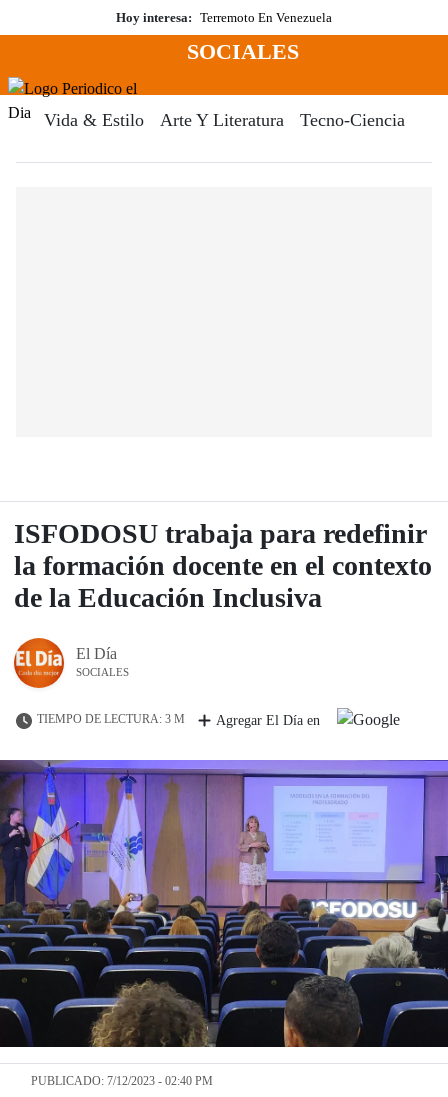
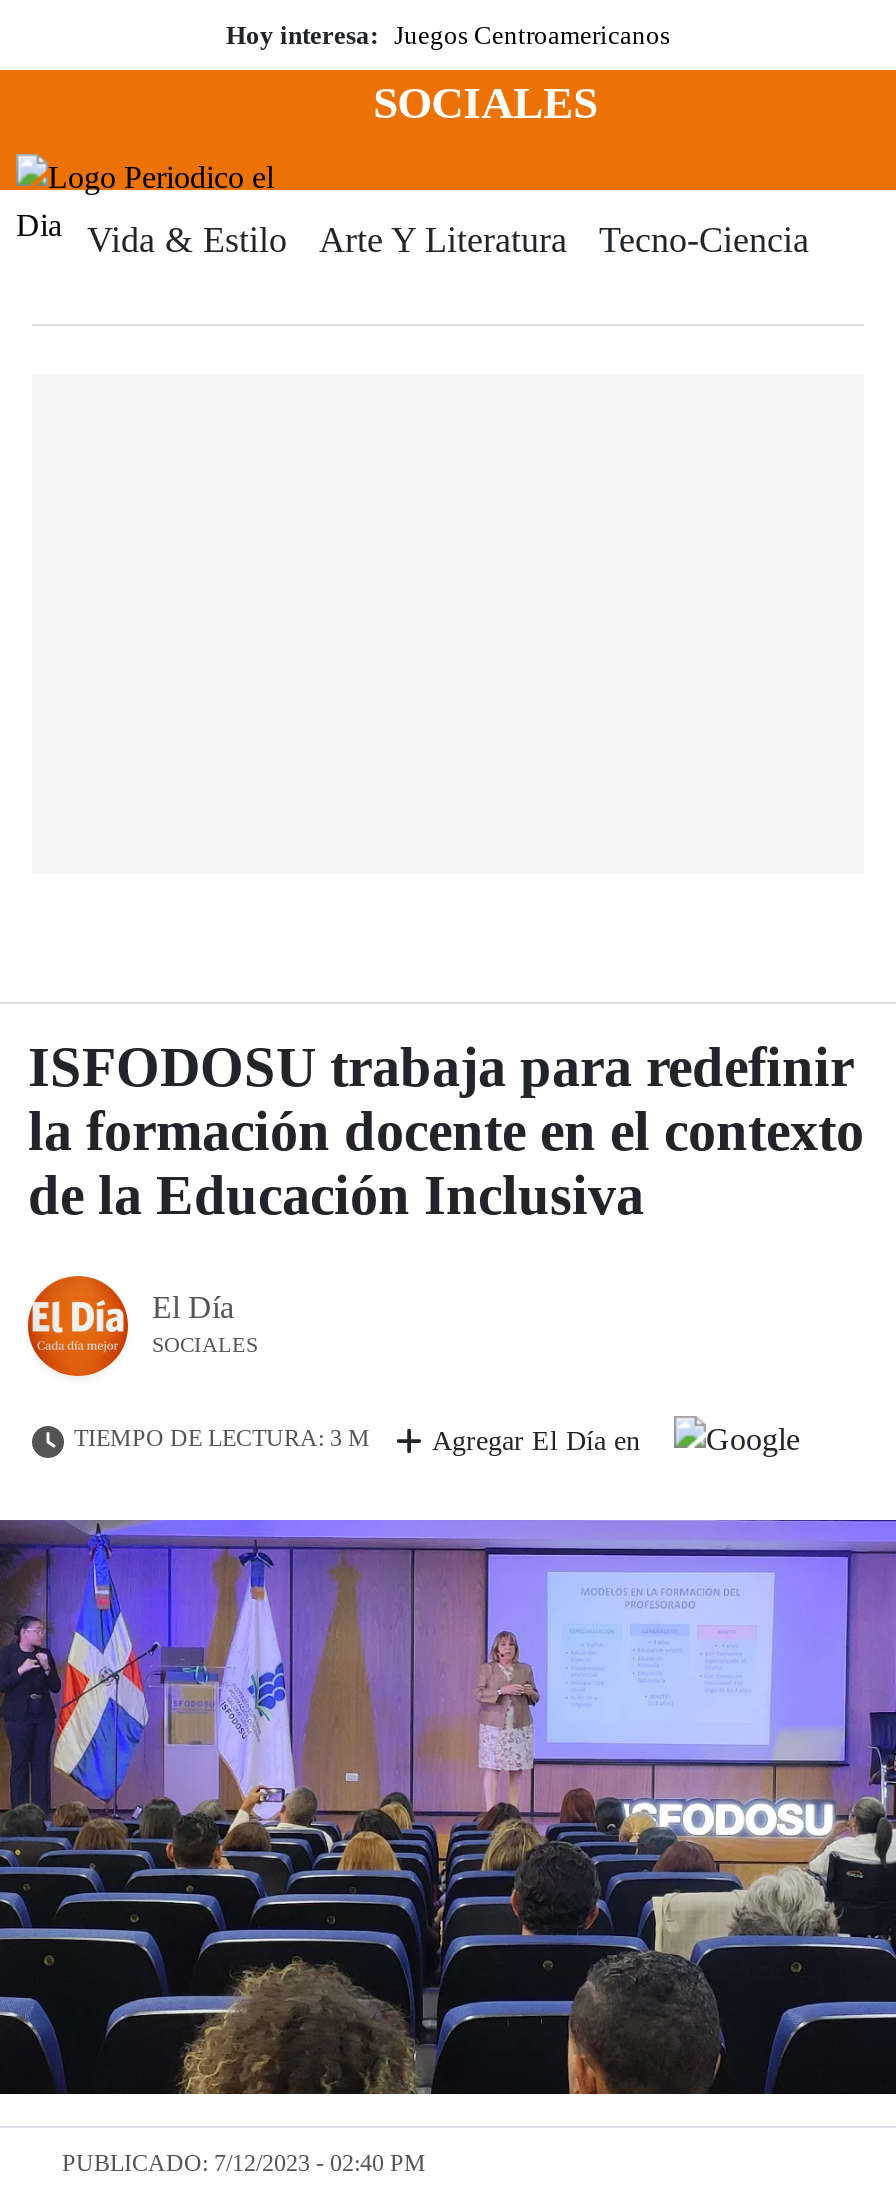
- Hoy interesa: Terremoto En Venezuela
+ Hoy interesa: Juegos Centroamericanos
